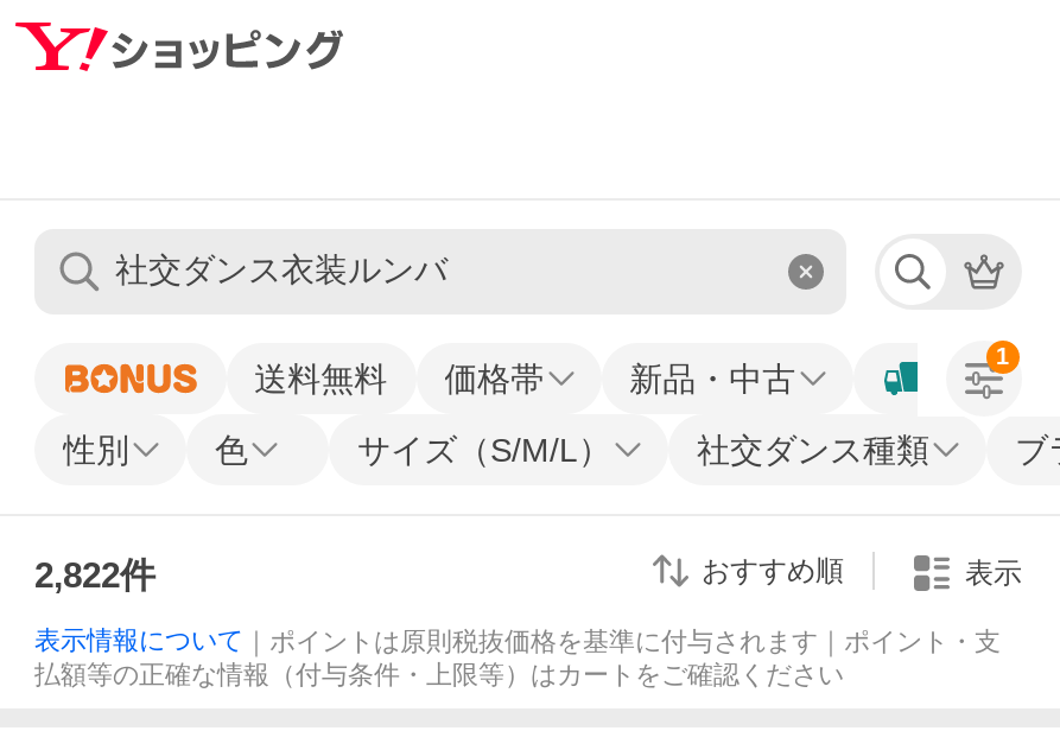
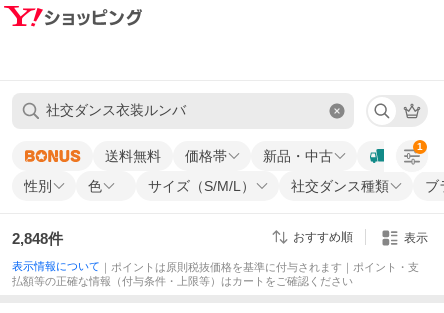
- 2,822件
+ 2,848件
